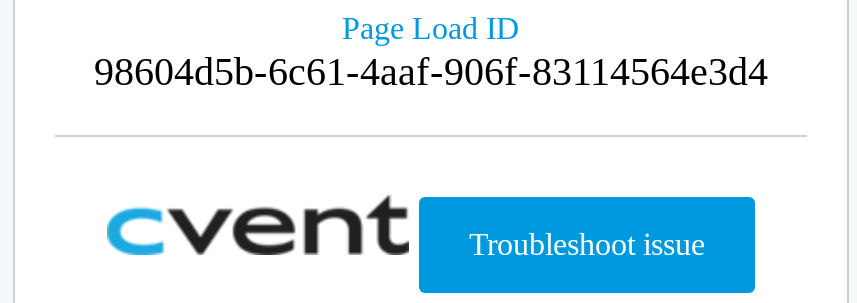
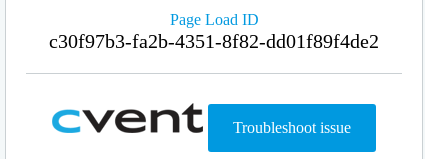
- 98604d5b-6c61-4aaf-906f-83114564e3d4
+ c30f97b3-fa2b-4351-8f82-dd01f89f4de2
